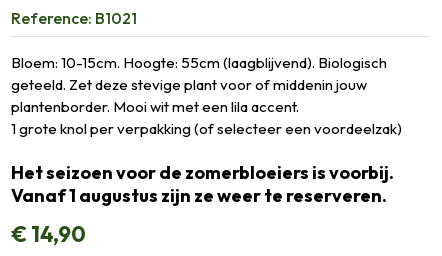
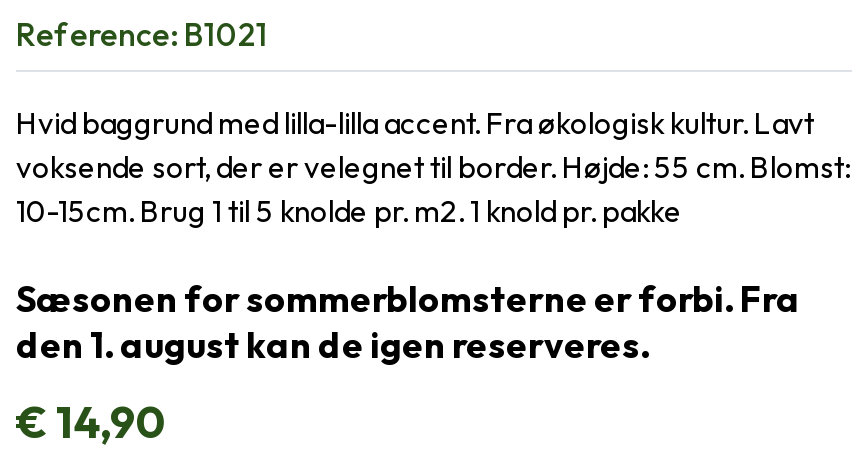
- Bloem: 10-15cm. Hoogte: 55cm (laagblijvend). Biologisch
- geteeld. Zet deze stevige plant voor of middenin jouw
- plantenborder. Mooi wit met een lila accent.
- 1 grote knol per verpakking (of selecteer een voordeelzak)
+ Hvid baggrund med lilla-lilla accent. Fra økologisk kultur. Lavt
+ voksende sort, der er velegnet til border. Højde: 55 cm. Blomst:
+ 10-15cm. Brug 1 til 5 knolde pr. m2. 1 knold pr. pakke

- Het seizoen voor de zomerbloeiers is voorbij.
- Vanaf 1 augustus zijn ze weer te reserveren.
+ Sæsonen for sommerblomsterne er forbi. Fra
+ den 1. august kan de igen reserveres.
